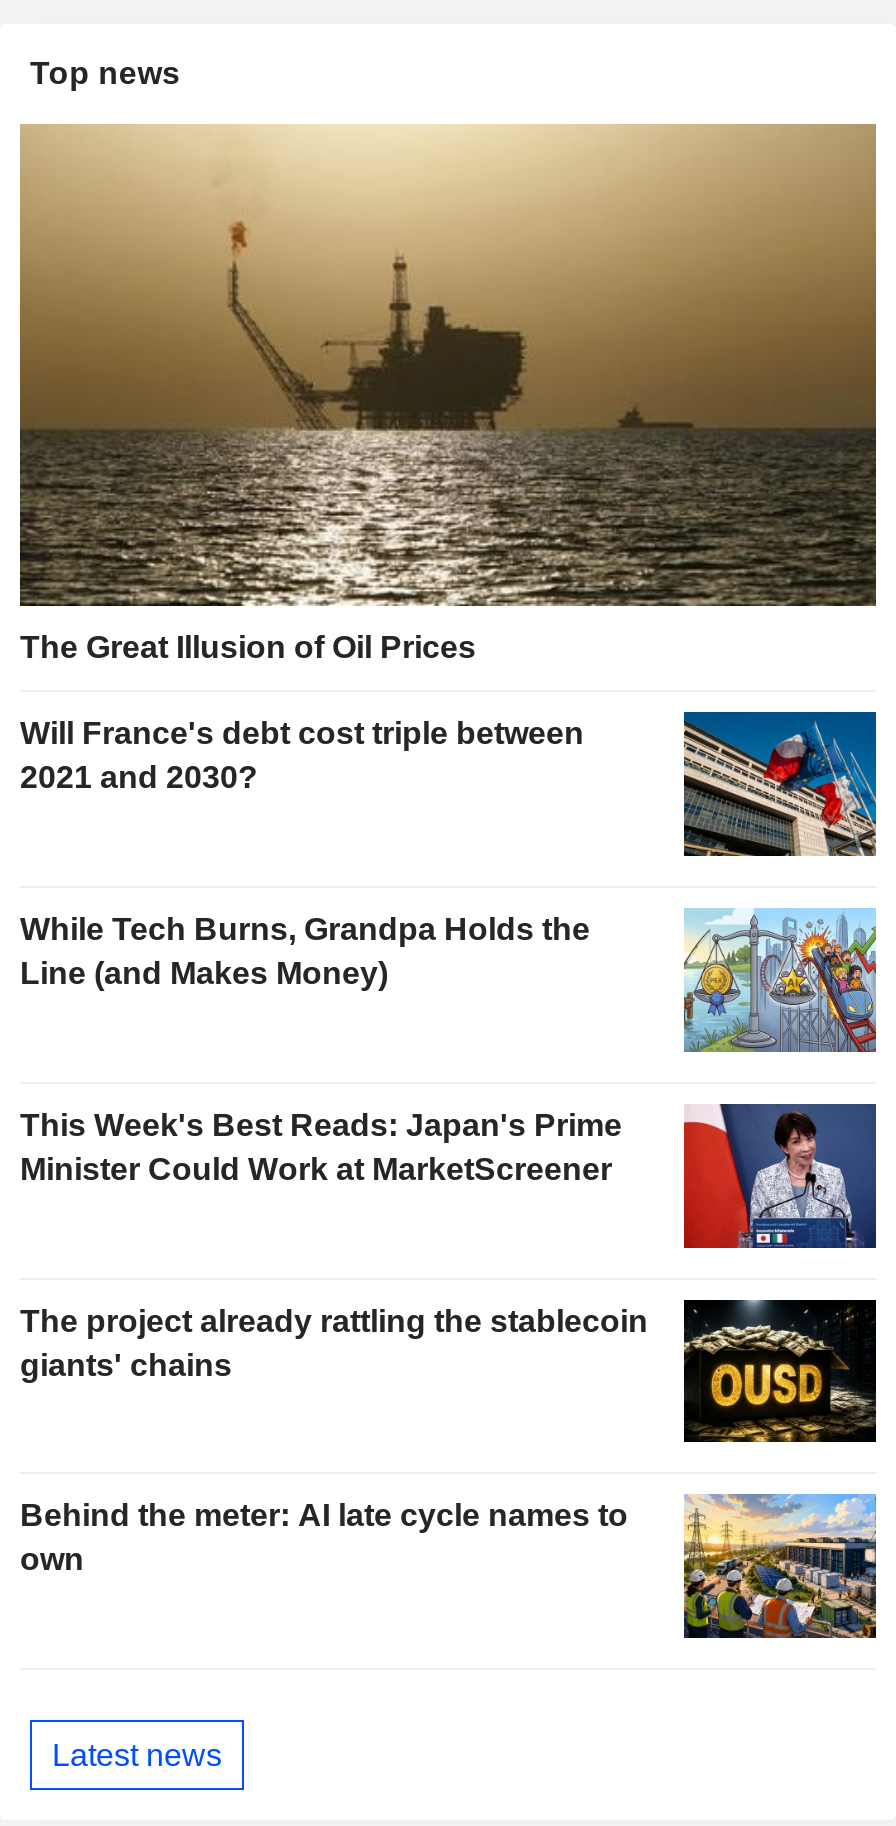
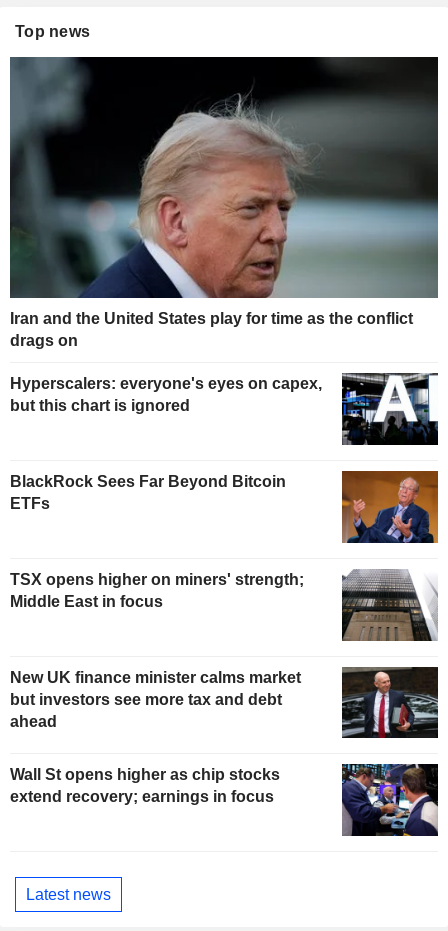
- [image]
- The Great Illusion of Oil Prices
+ [image]
+ Iran and the United States play for time as the conflict
+ drags on

- Will France's debt cost triple between
- 2021 and 2030?
+ Hyperscalers: everyone's eyes on capex,
+ but this chart is ignored

- [image]
+ [image]

- While Tech Burns, Grandpa Holds the
- Line (and Makes Money)
+ BlackRock Sees Far Beyond Bitcoin
+ ETFs

- [image]
+ [image]

- [image]
- This Week's Best Reads: Japan's Prime
- Minister Could Work at MarketScreener
+ [image]
+ TSX opens higher on miners' strength;
+ Middle East in focus

- [image]
- The project already rattling the stablecoin
- giants' chains
+ [image]
+ New UK finance minister calms market
+ but investors see more tax and debt
+ ahead

- Behind the meter: AI late cycle names to
- own
+ Wall St opens higher as chip stocks
+ extend recovery; earnings in focus

- [image]
+ [image]
